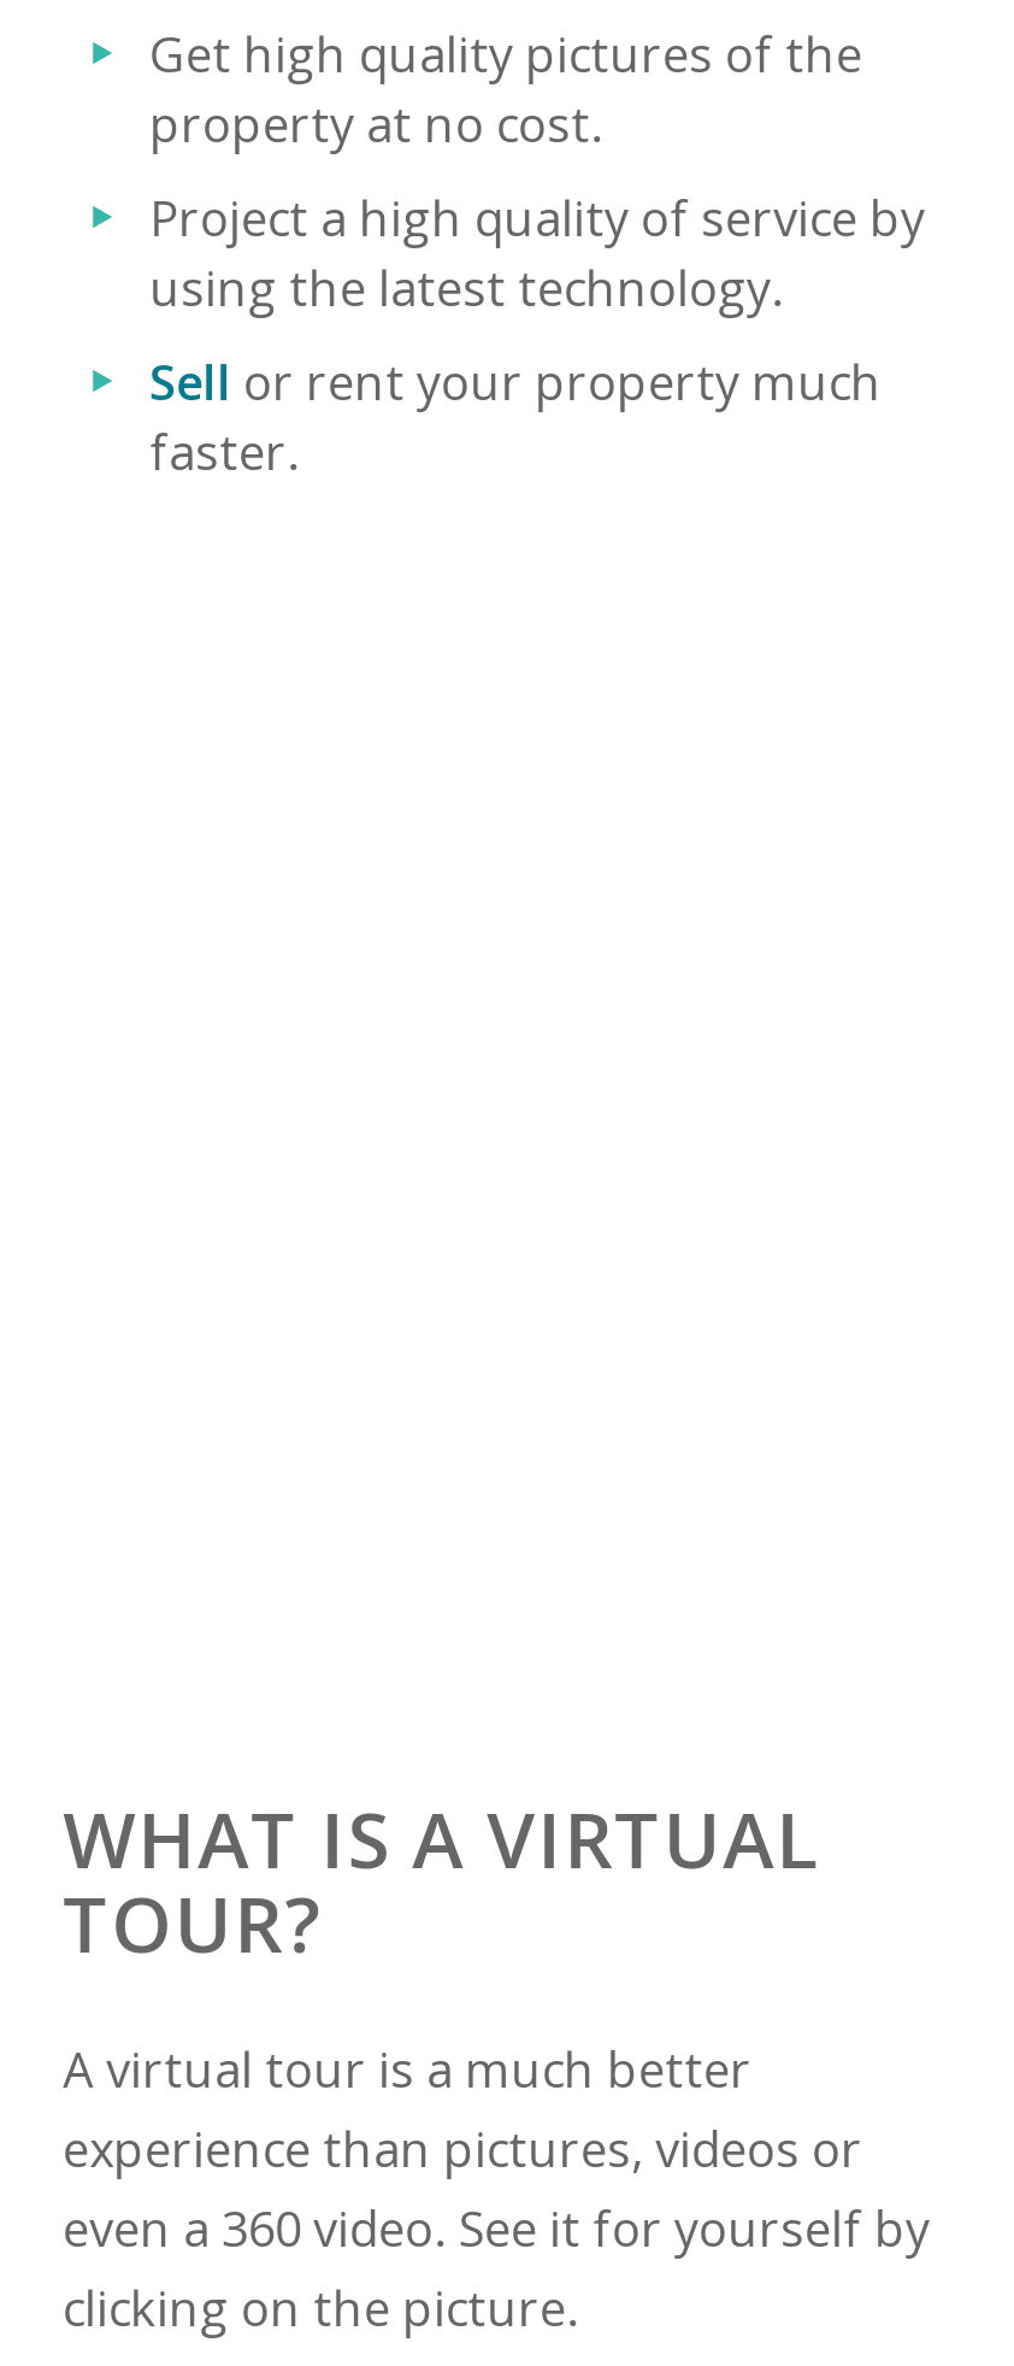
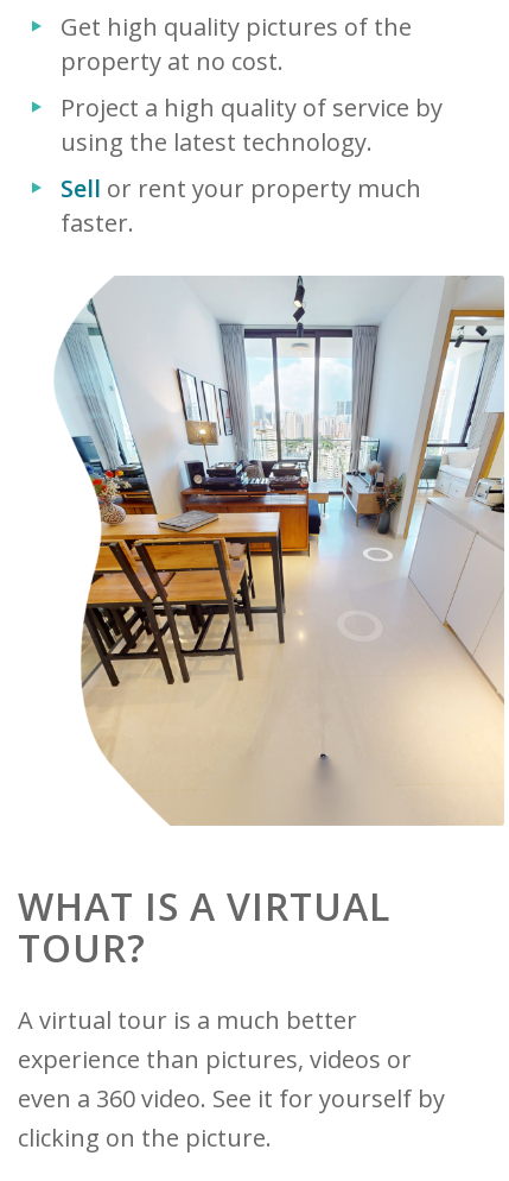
+ [image]
